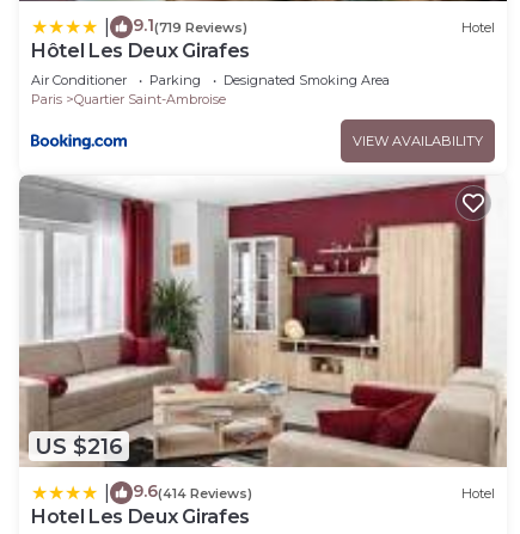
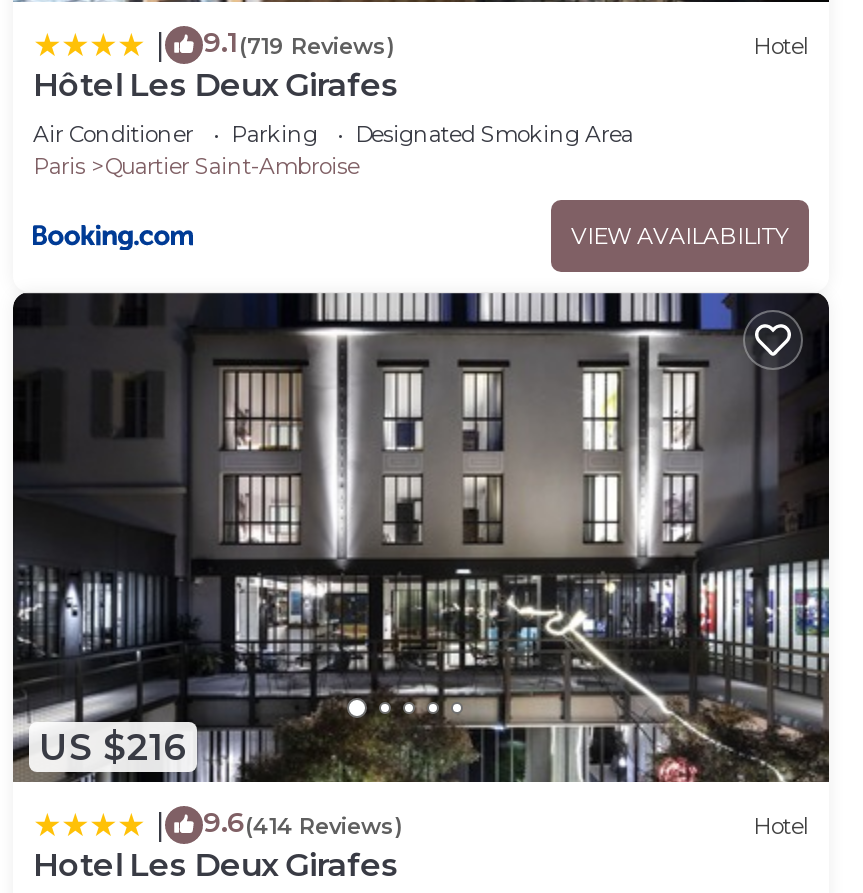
- [image]
+ [image]
